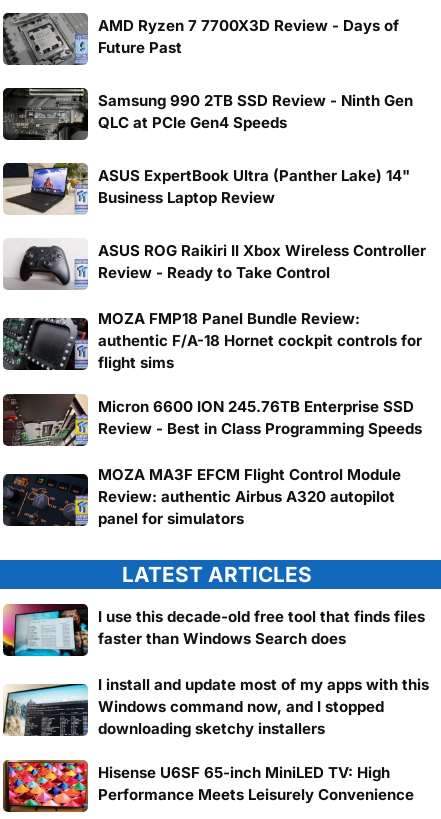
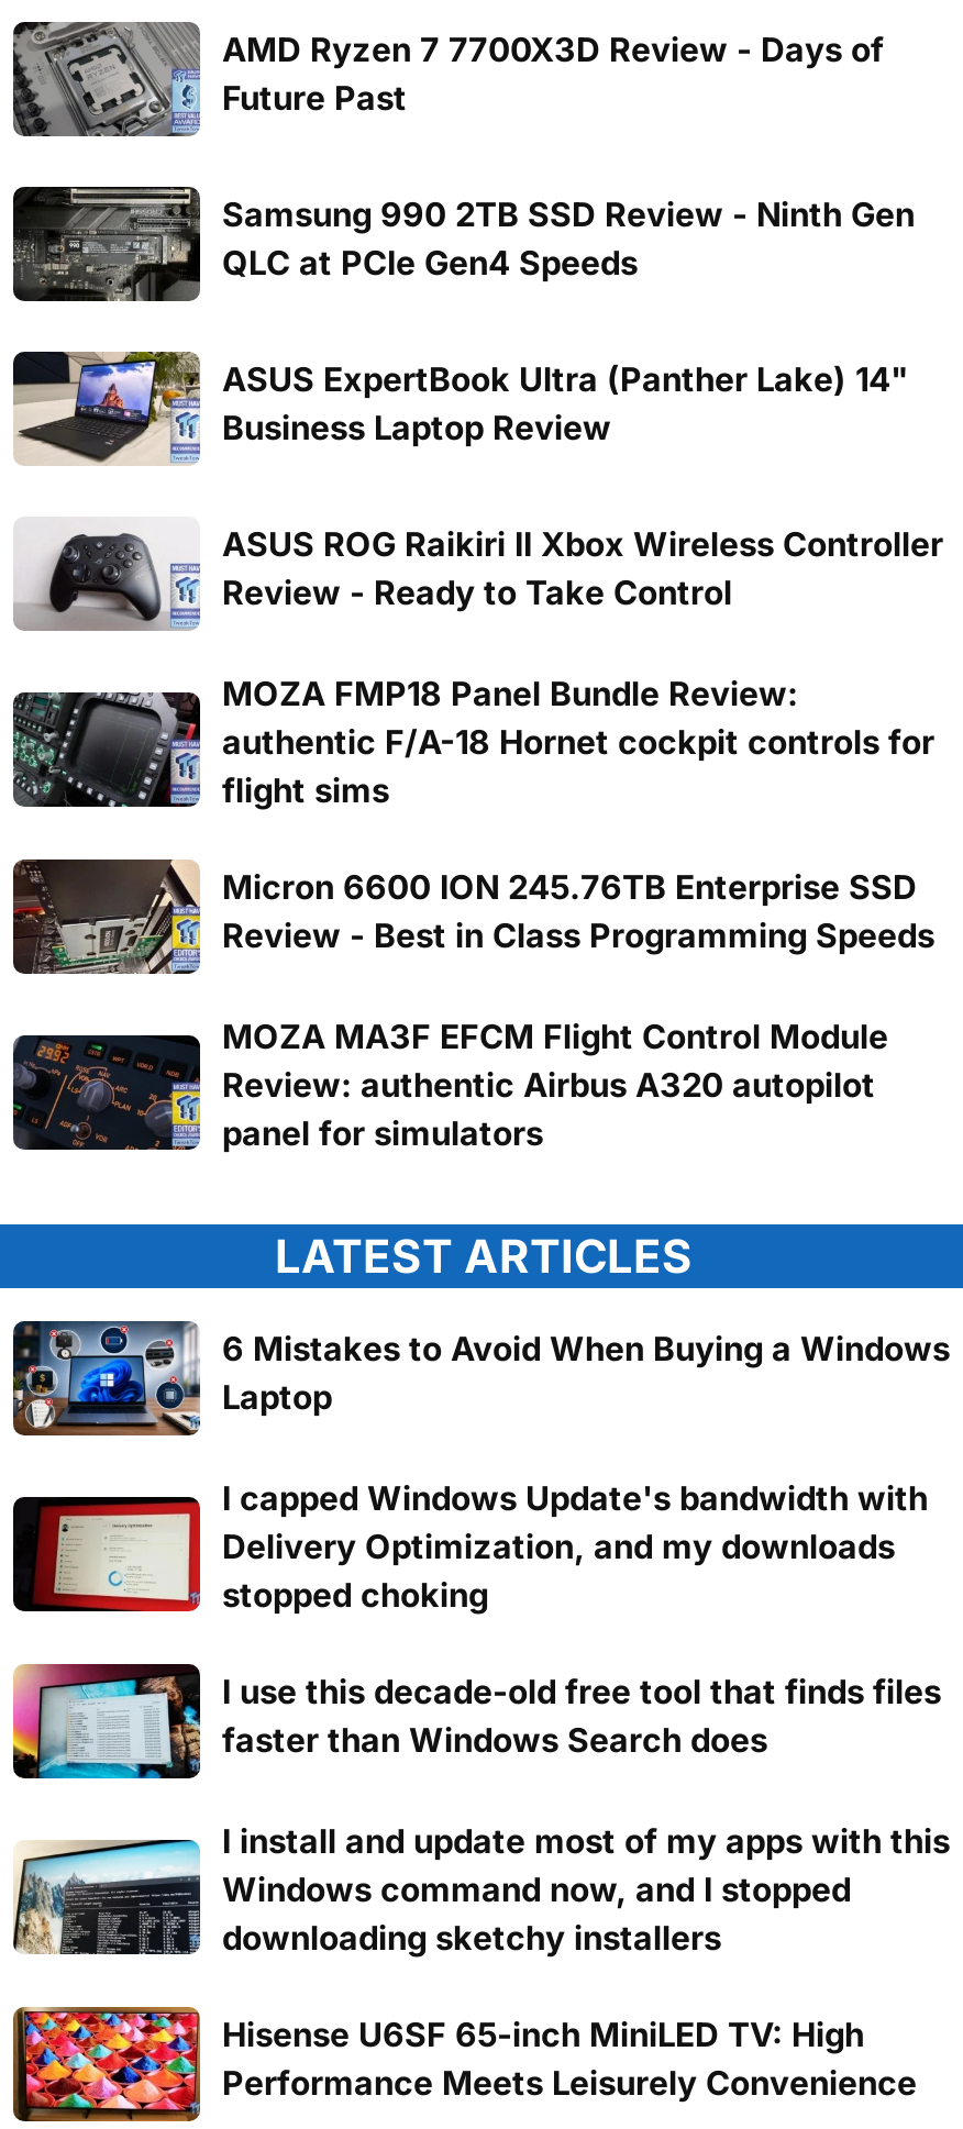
+ [image]
+ 6 Mistakes to Avoid When Buying a Windows
+ Laptop
+ I capped Windows Update's bandwidth with
+ Delivery Optimization, and my downloads
+ stopped choking

+ [image]
